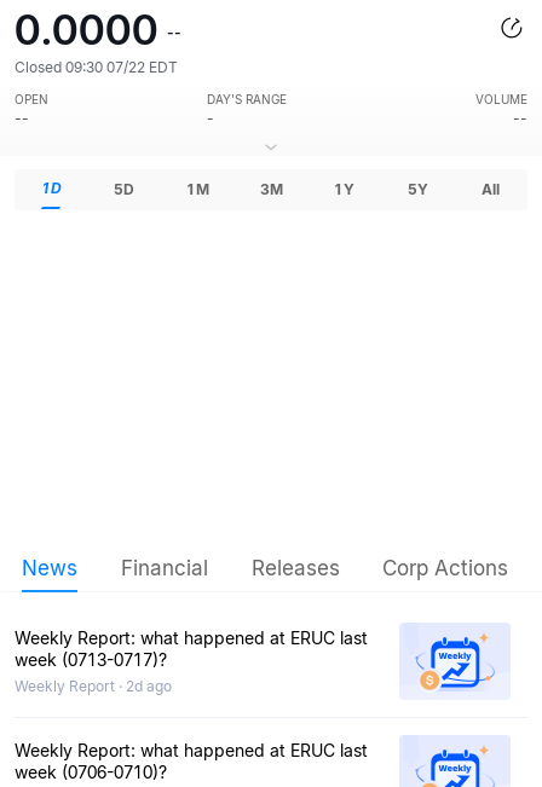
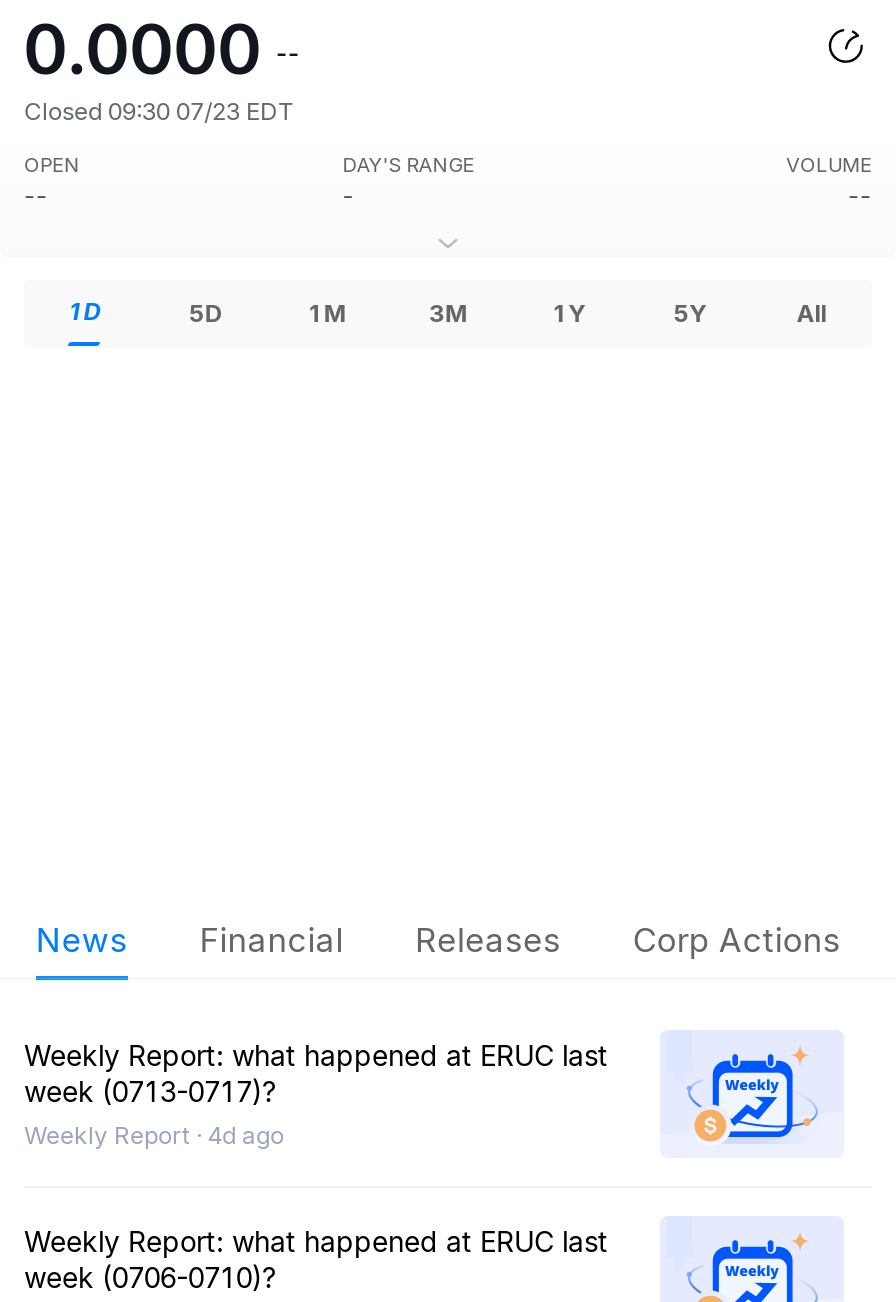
- Closed 09:30 07/22 EDT
+ Closed 09:30 07/23 EDT

- Weekly Report · 2d ago
+ Weekly Report · 4d ago
